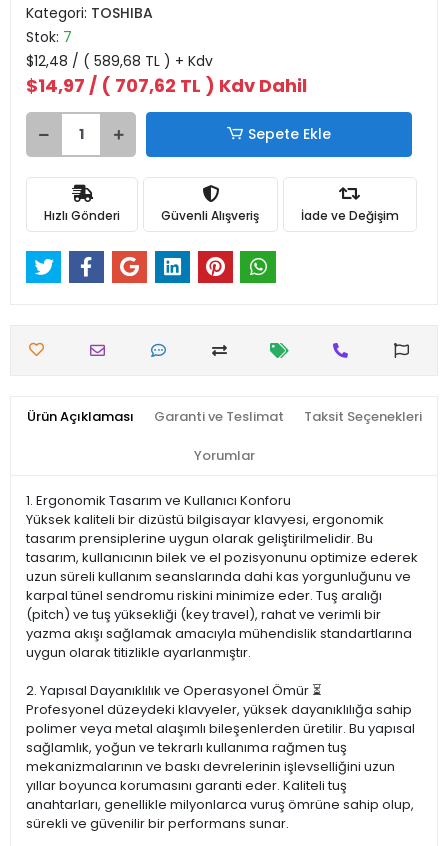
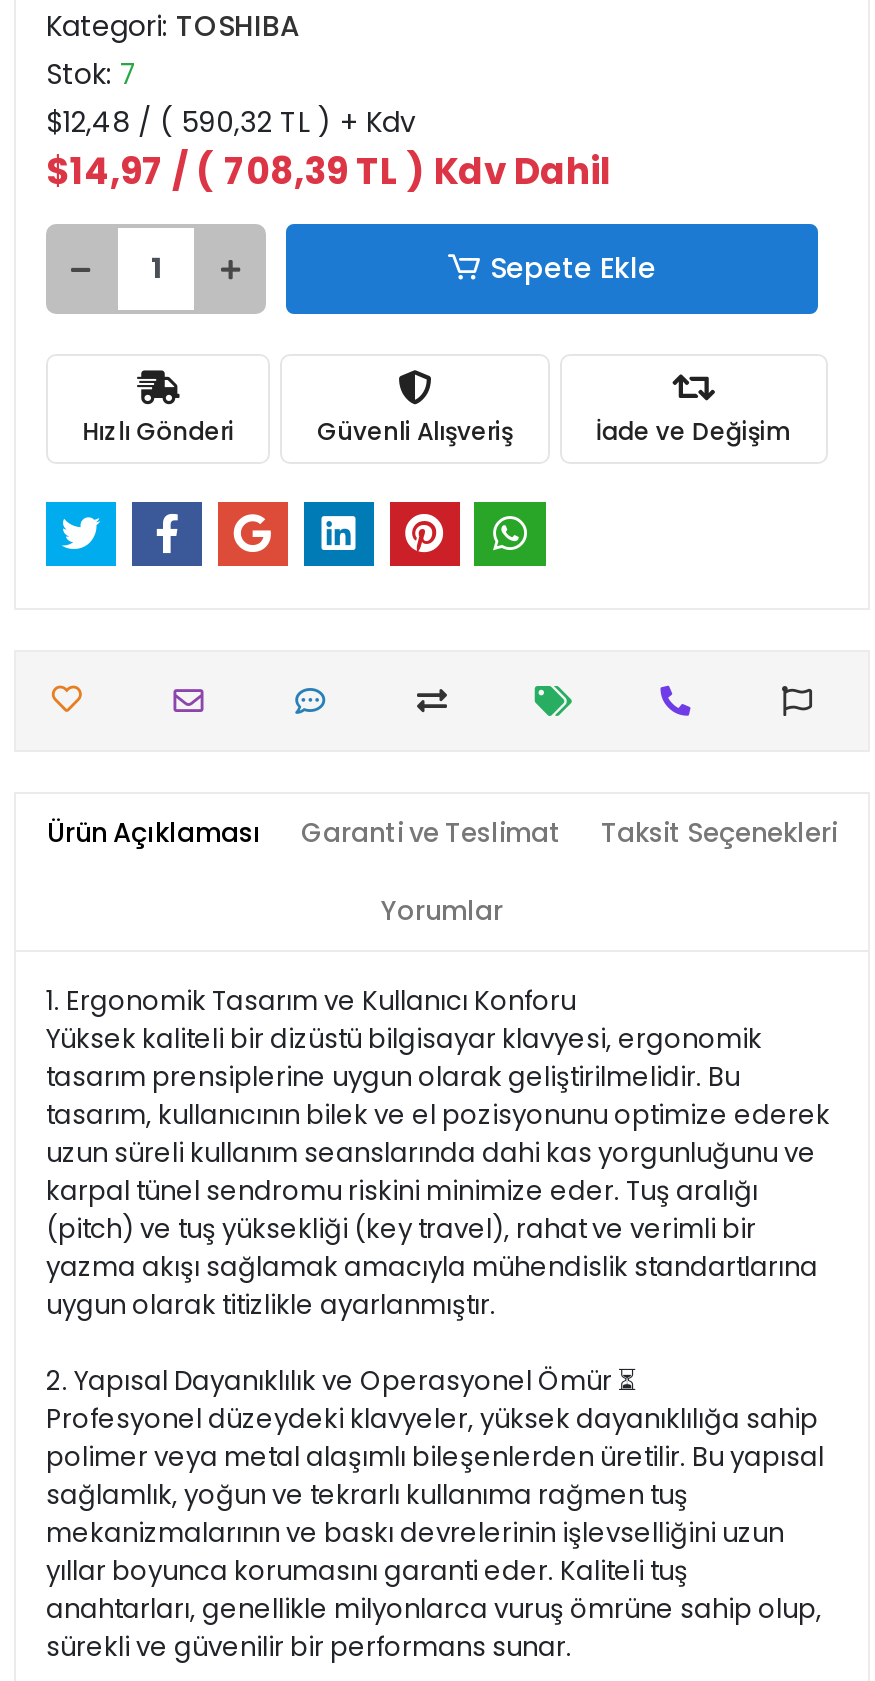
- $12,48 / ( 589,68 TL ) + Kdv
+ $12,48 / ( 590,32 TL ) + Kdv

- $14,97 / ( 707,62 TL ) Kdv Dahil
+ $14,97 / ( 708,39 TL ) Kdv Dahil
